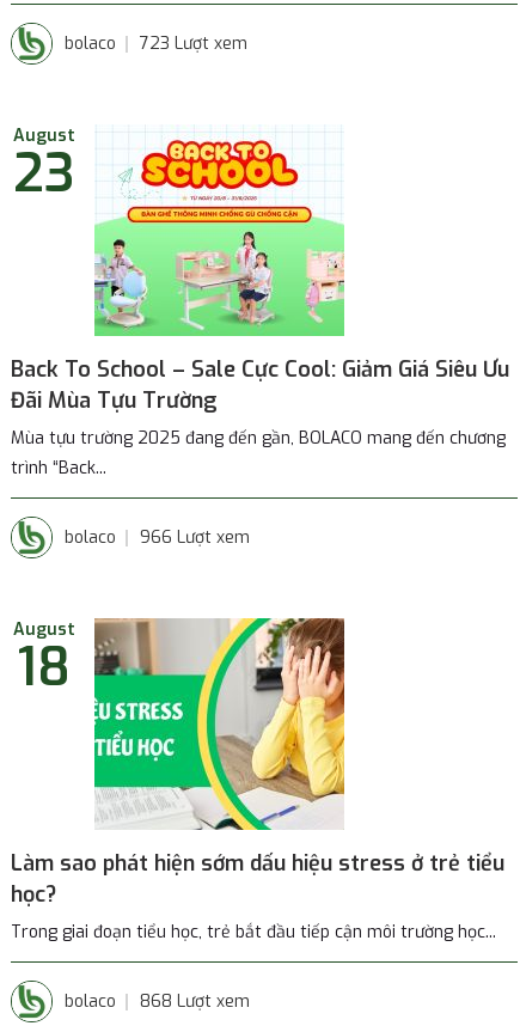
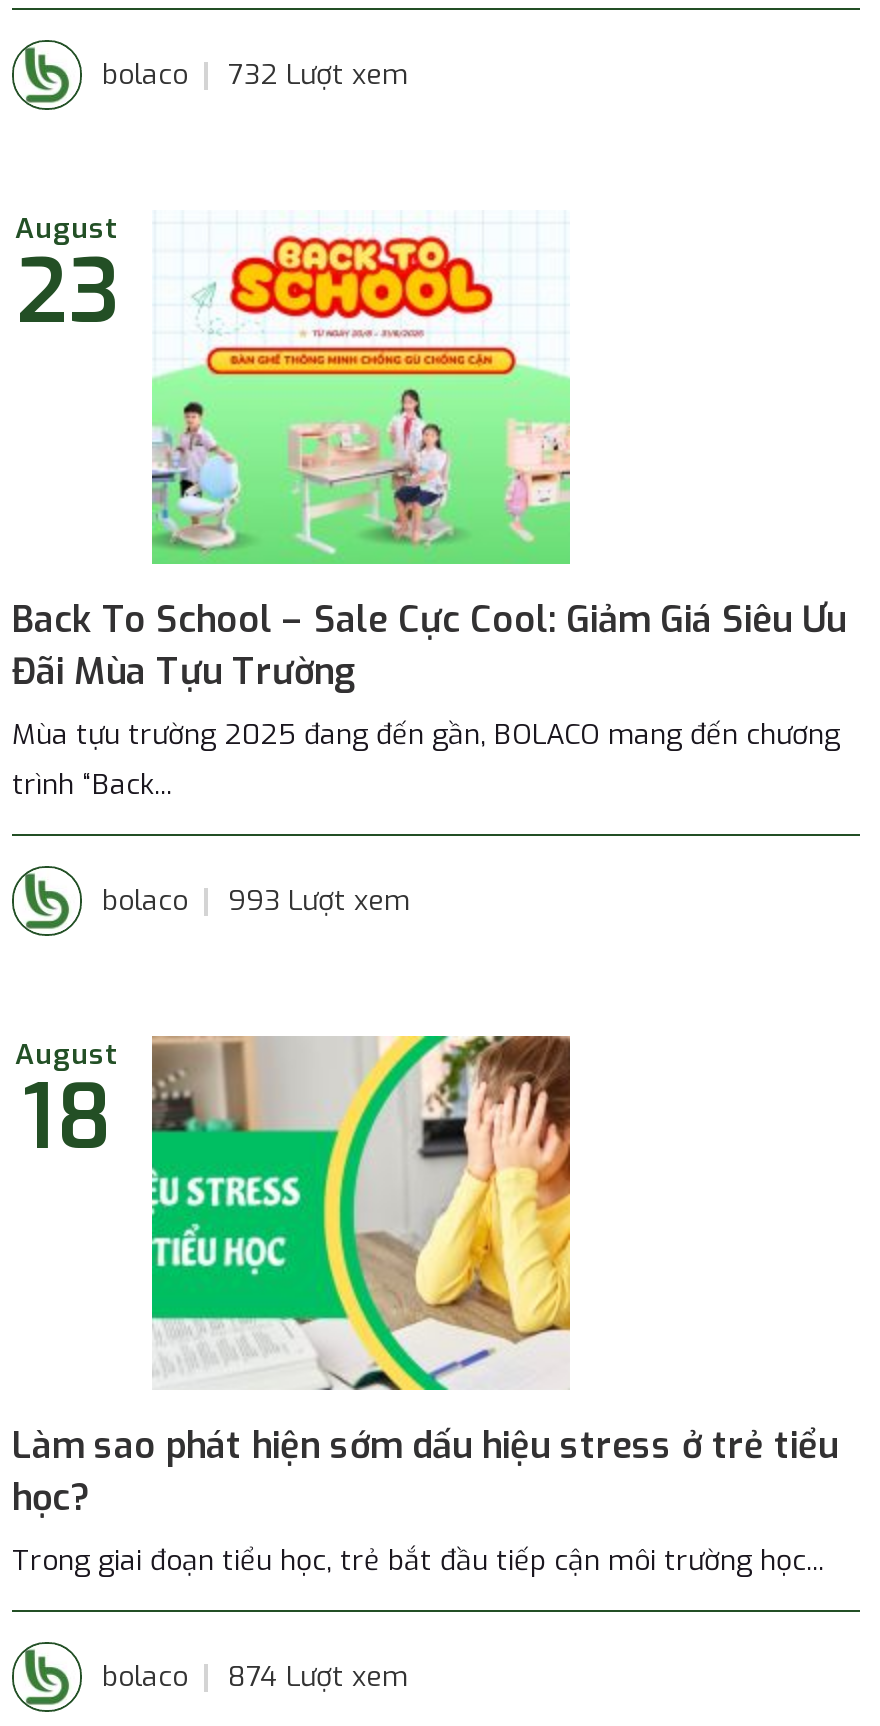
- bolaco 723 Lượt xem
+ bolaco 732 Lượt xem

- bolaco 966 Lượt xem
+ bolaco 993 Lượt xem

- bolaco 868 Lượt xem
+ bolaco 874 Lượt xem
